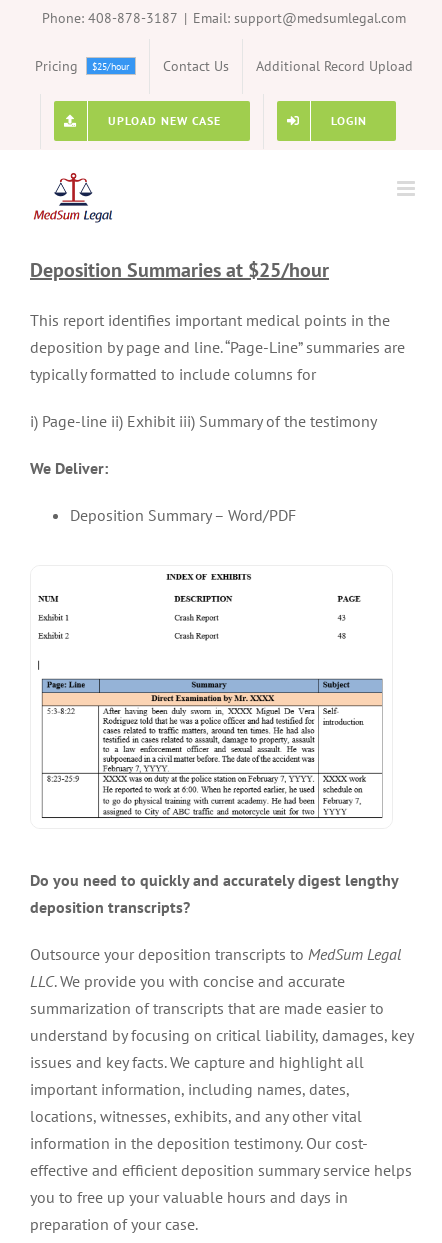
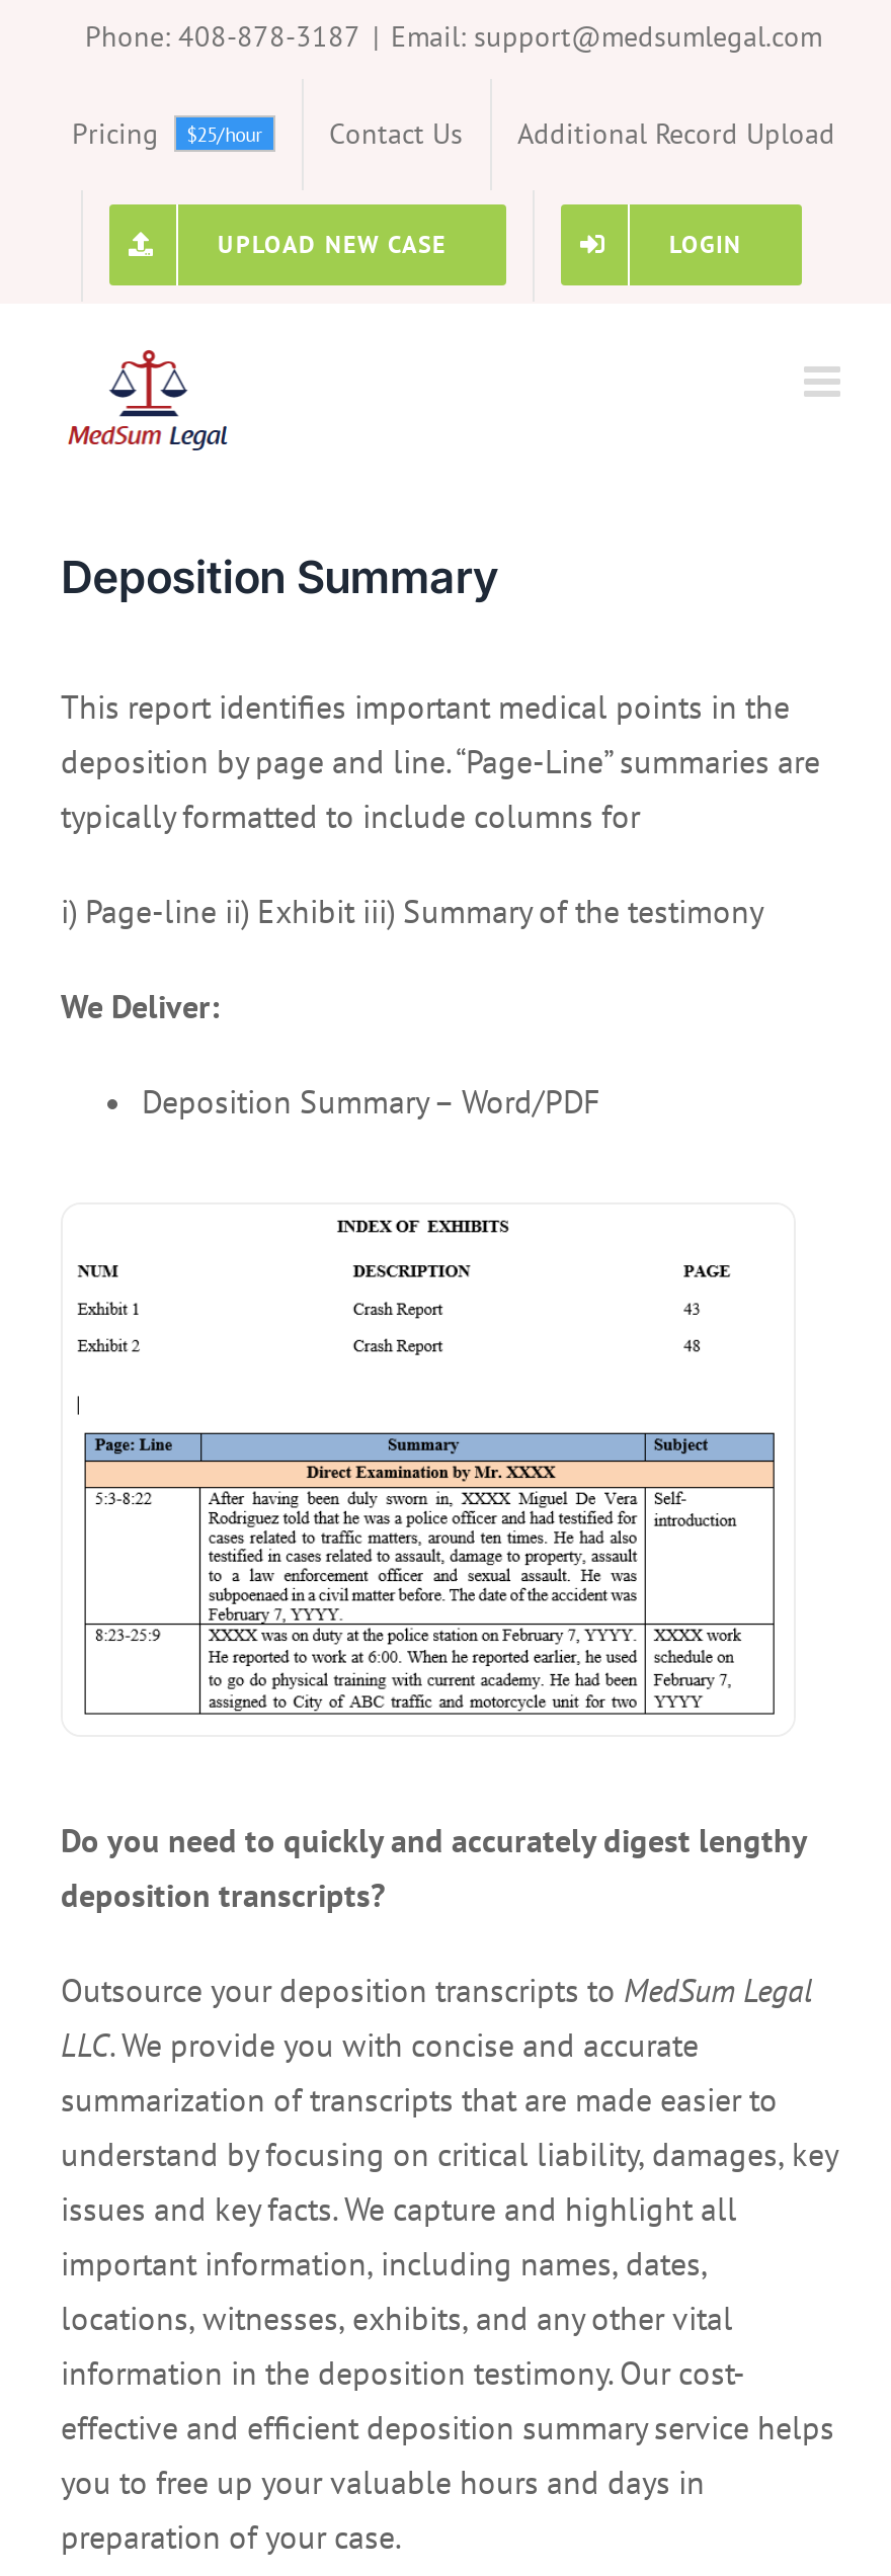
- Deposition Summaries at $25/hour
+ Deposition Summary
